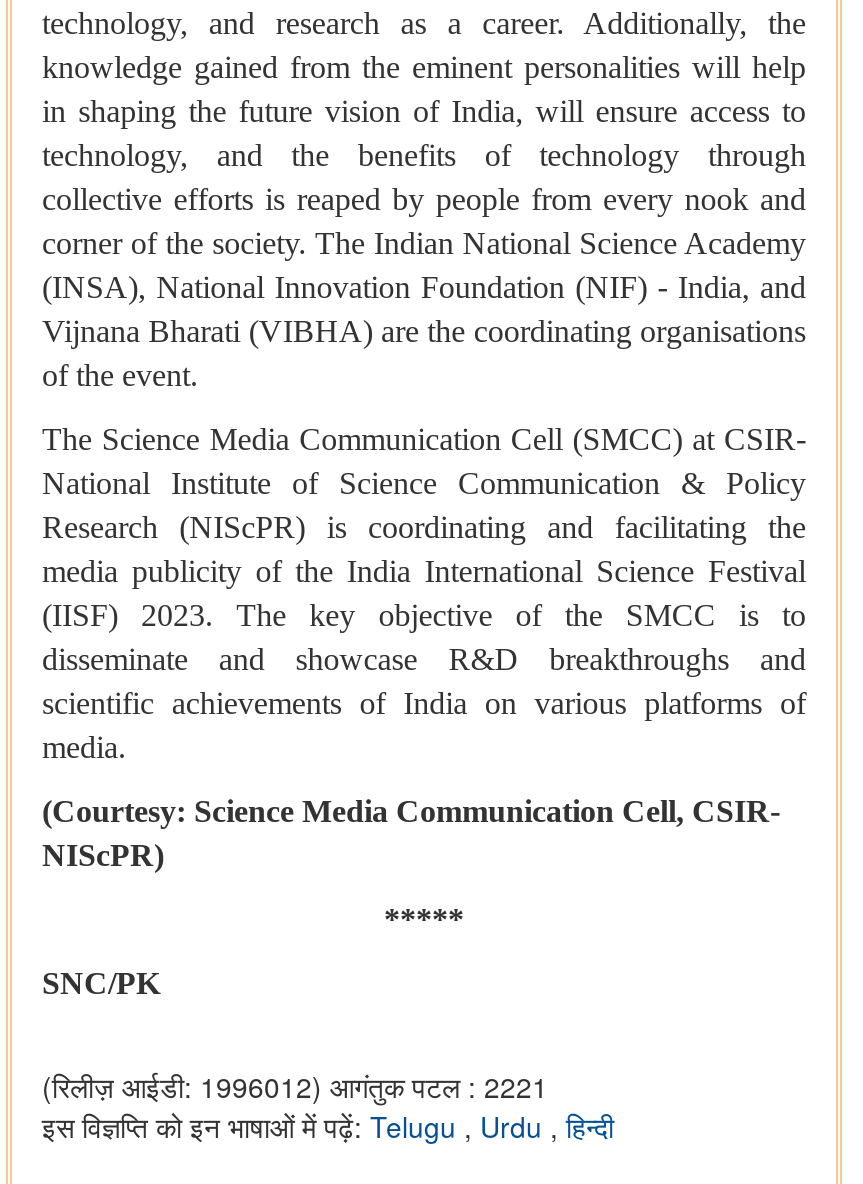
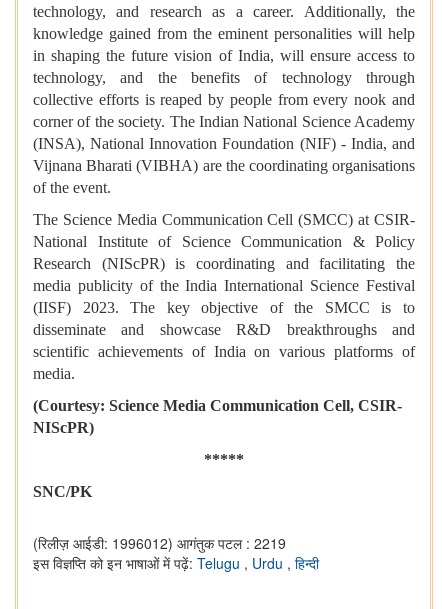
- (रिलीज़ आईडी: 1996012) आगंतुक पटल : 2221
+ (रिलीज़ आईडी: 1996012) आगंतुक पटल : 2219
